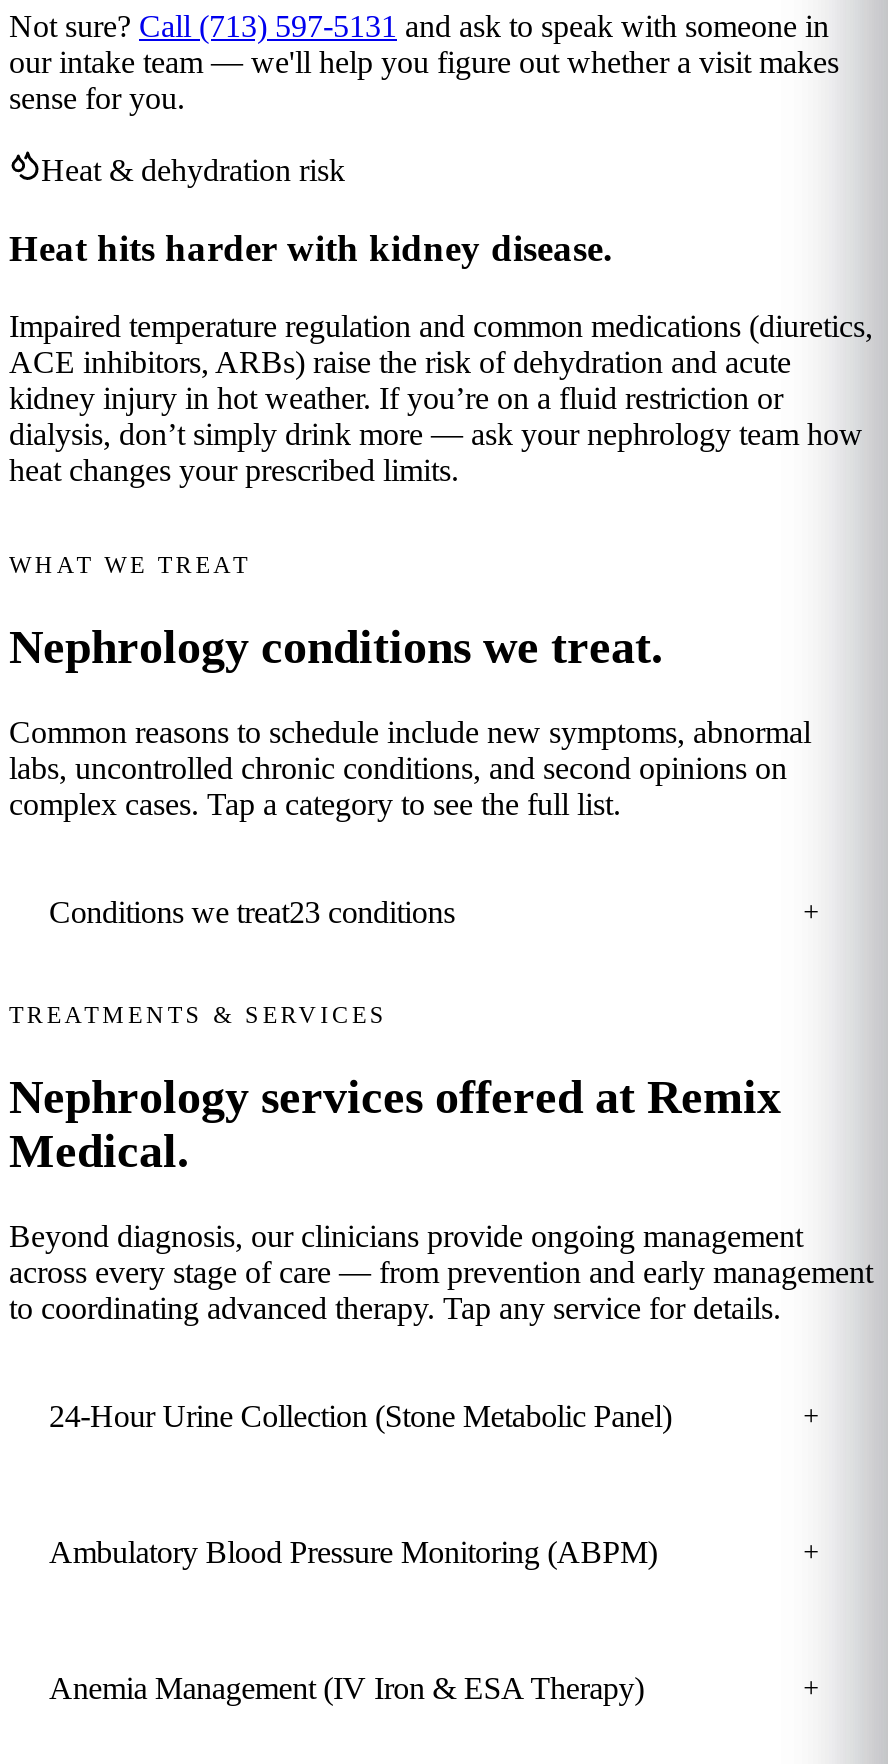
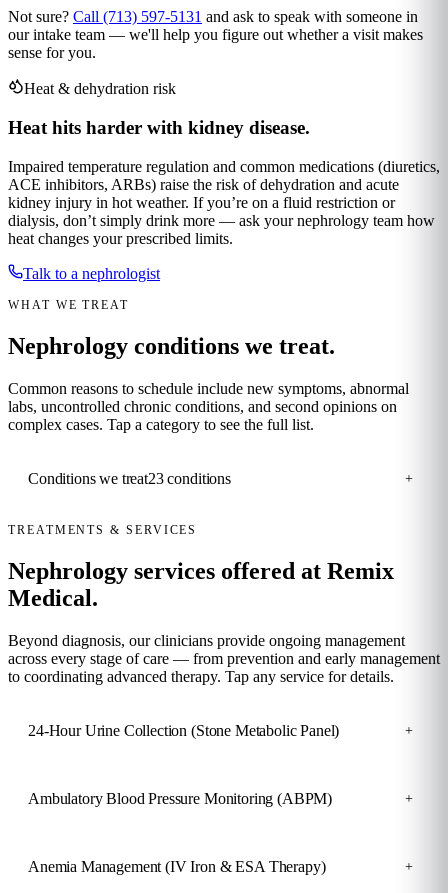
+ Talk to a nephrologist
